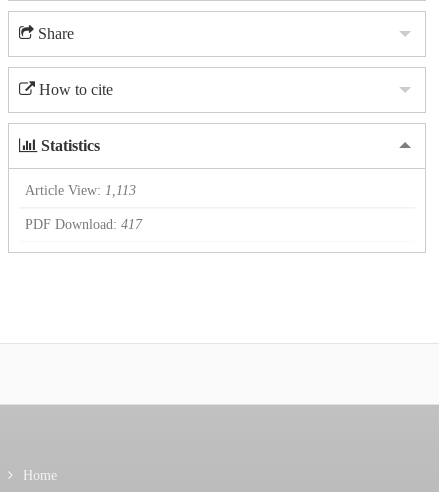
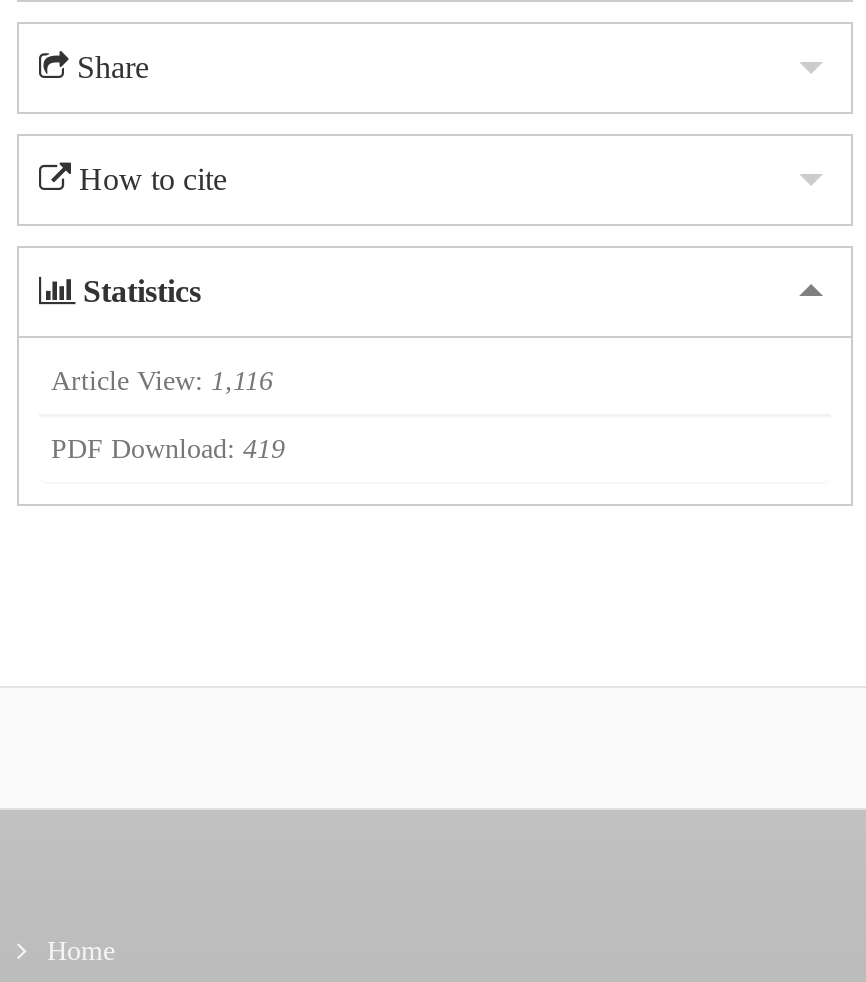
- Article View: 1,113
+ Article View: 1,116

- PDF Download: 417
+ PDF Download: 419
